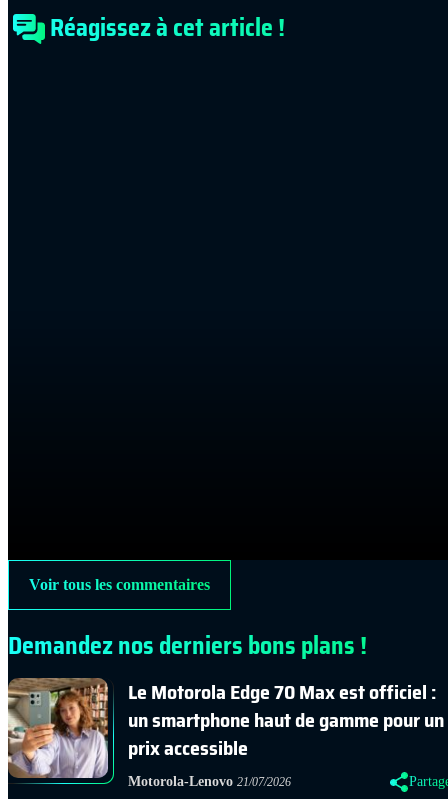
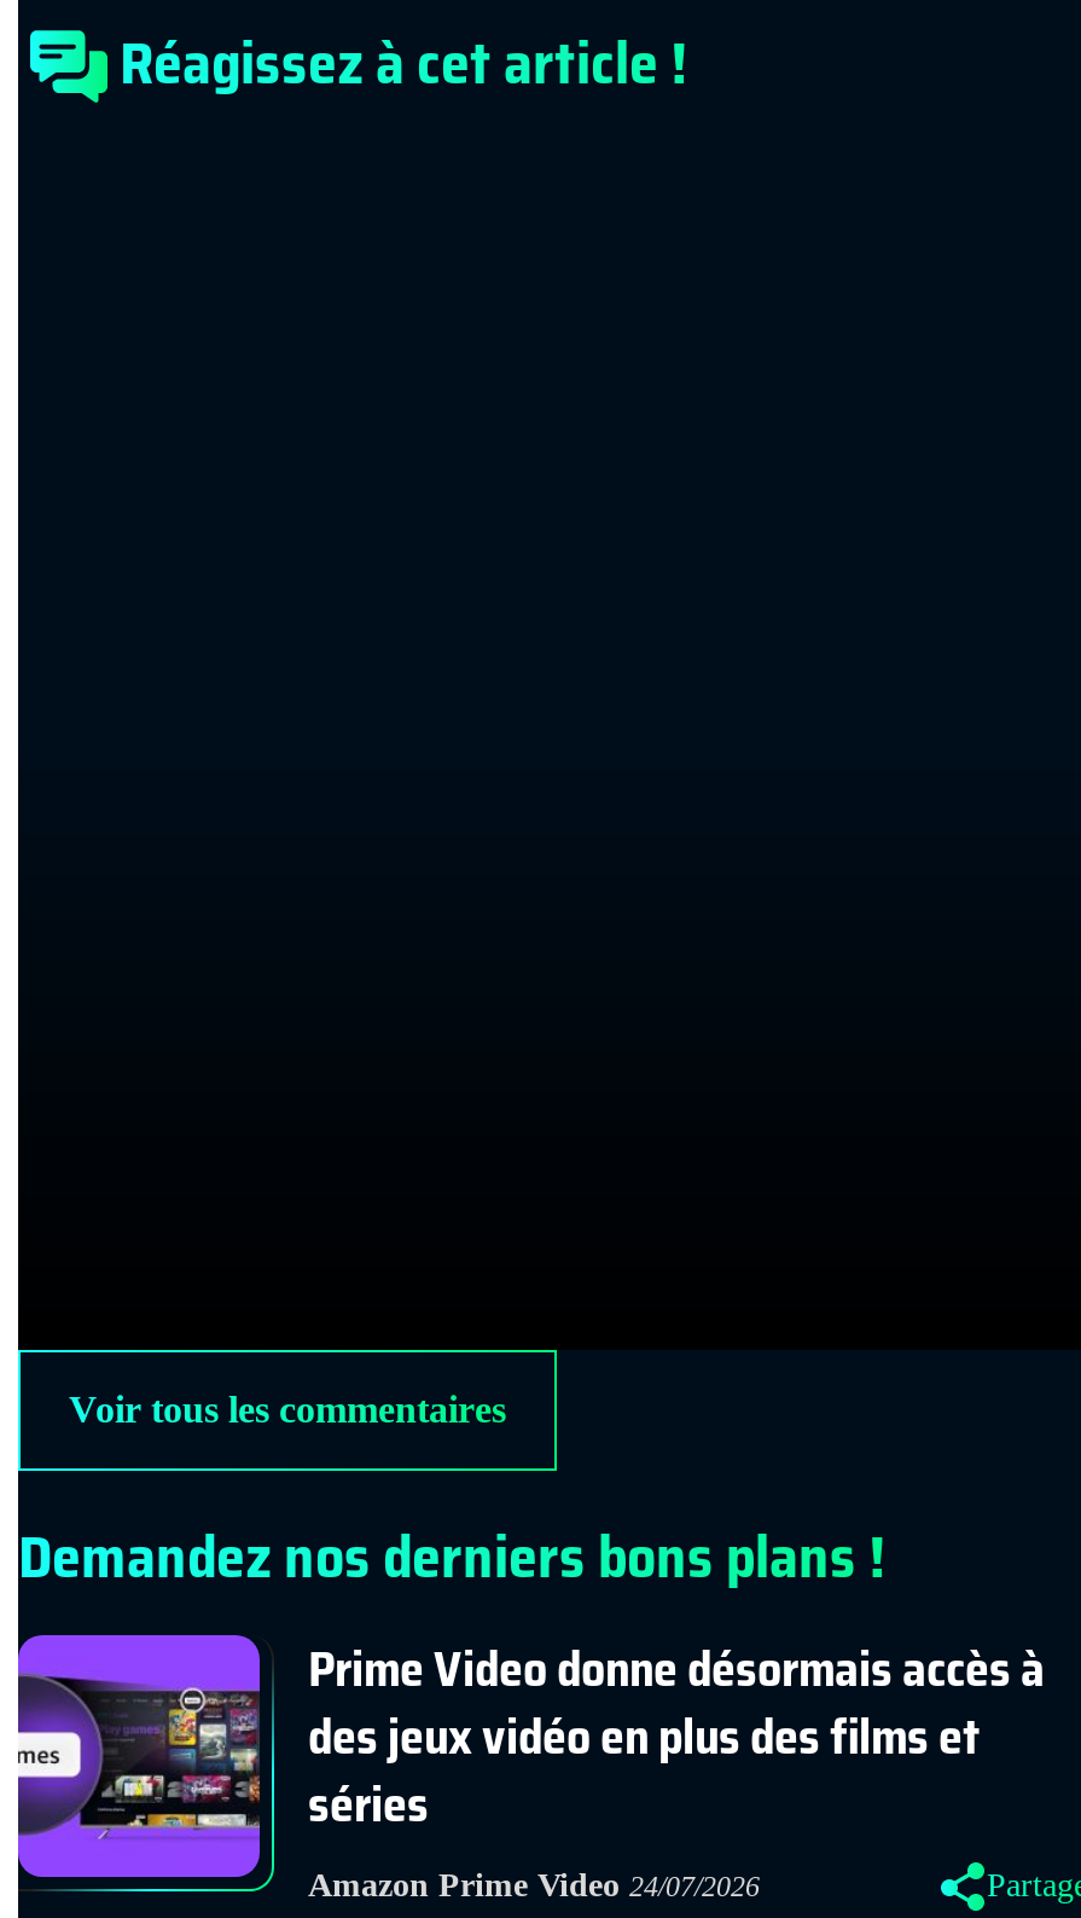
- [image]
- Le Motorola Edge 70 Max est officiel :
- un smartphone haut de gamme pour un
- prix accessible
- Motorola-Lenovo 21/07/2026
+ [image]
+ Prime Video donne désormais accès à
+ des jeux vidéo en plus des films et
+ séries
+ Amazon Prime Video 24/07/2026
